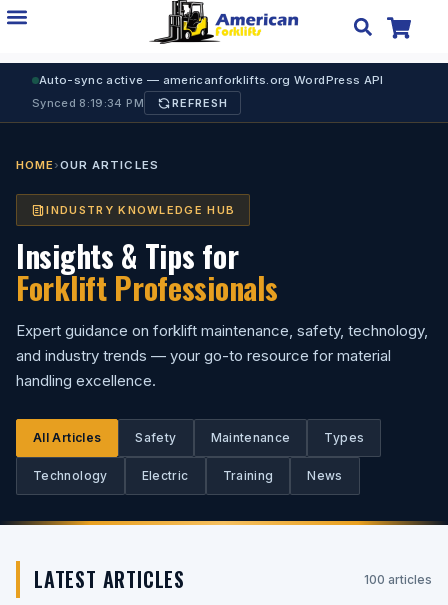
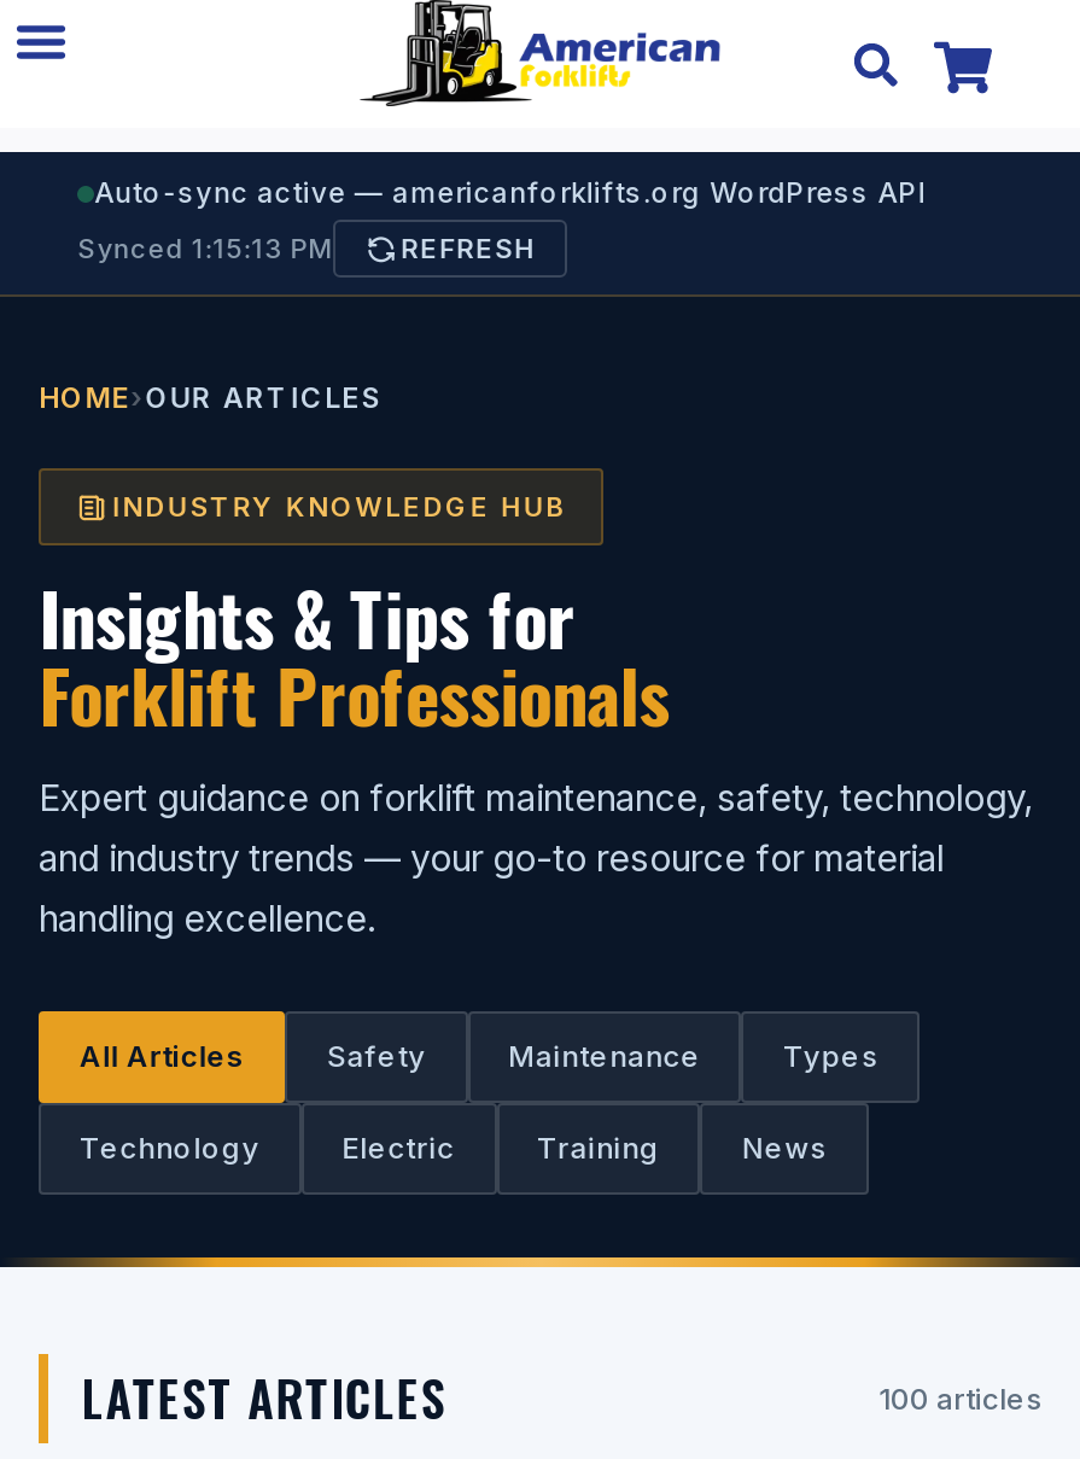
- Synced 8:19:34 PM REFRESH
+ Synced 1:15:13 PM REFRESH
